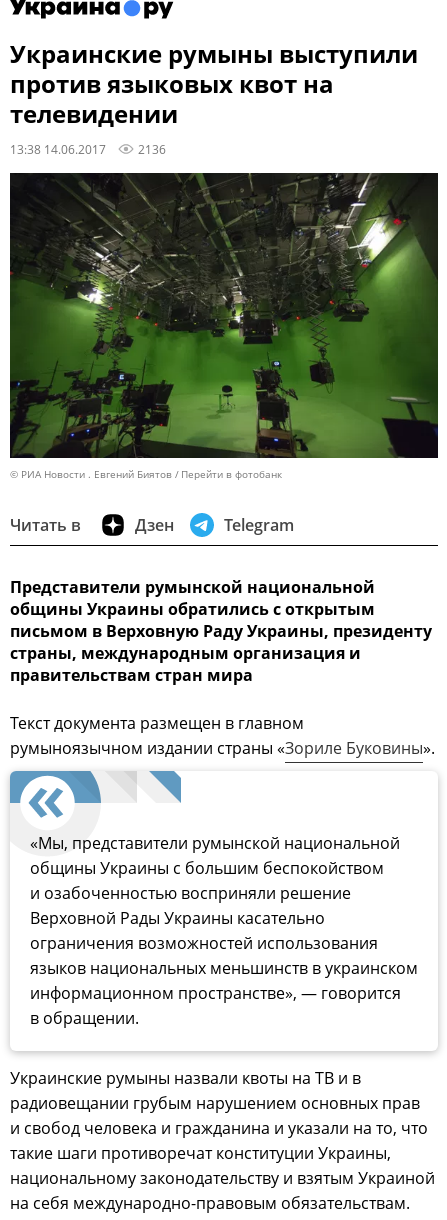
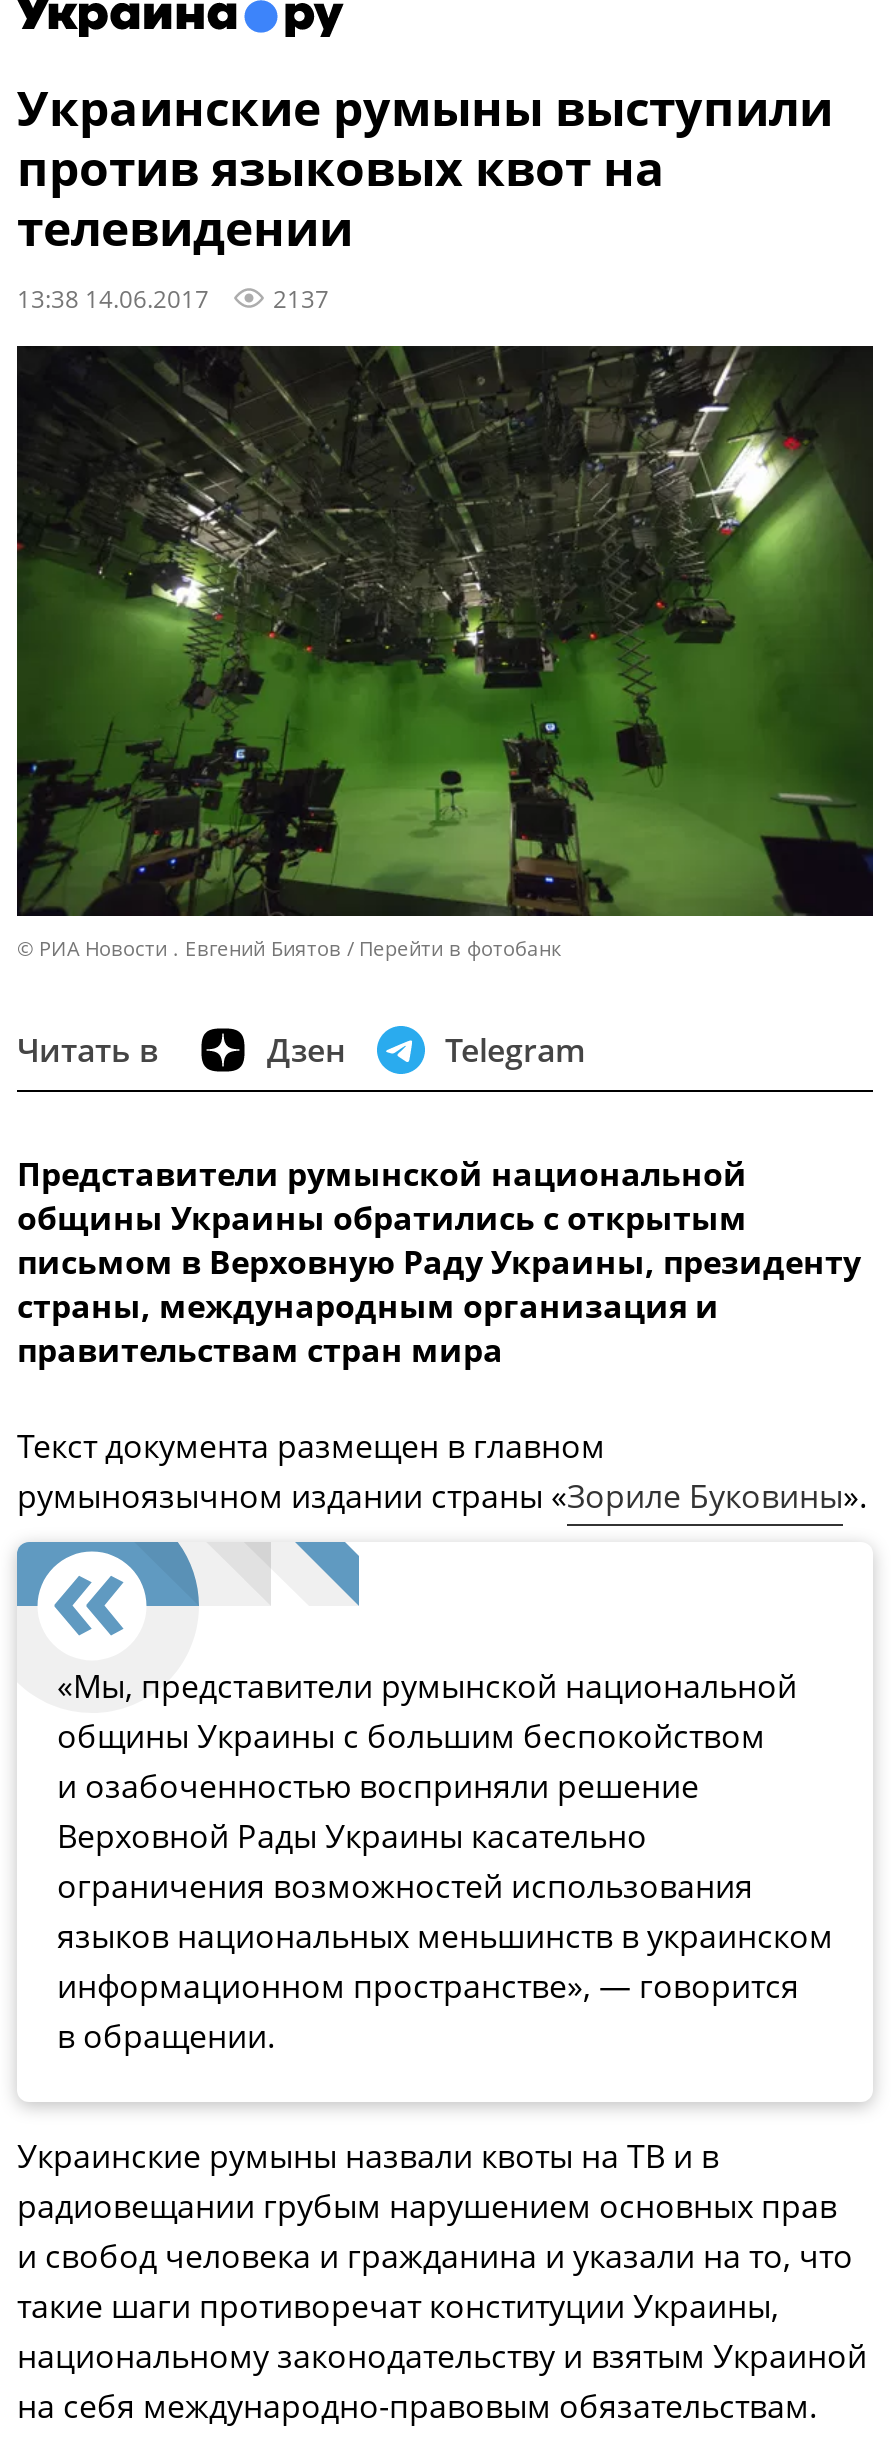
- 13:38 14.06.2017 2136
+ 13:38 14.06.2017 2137
